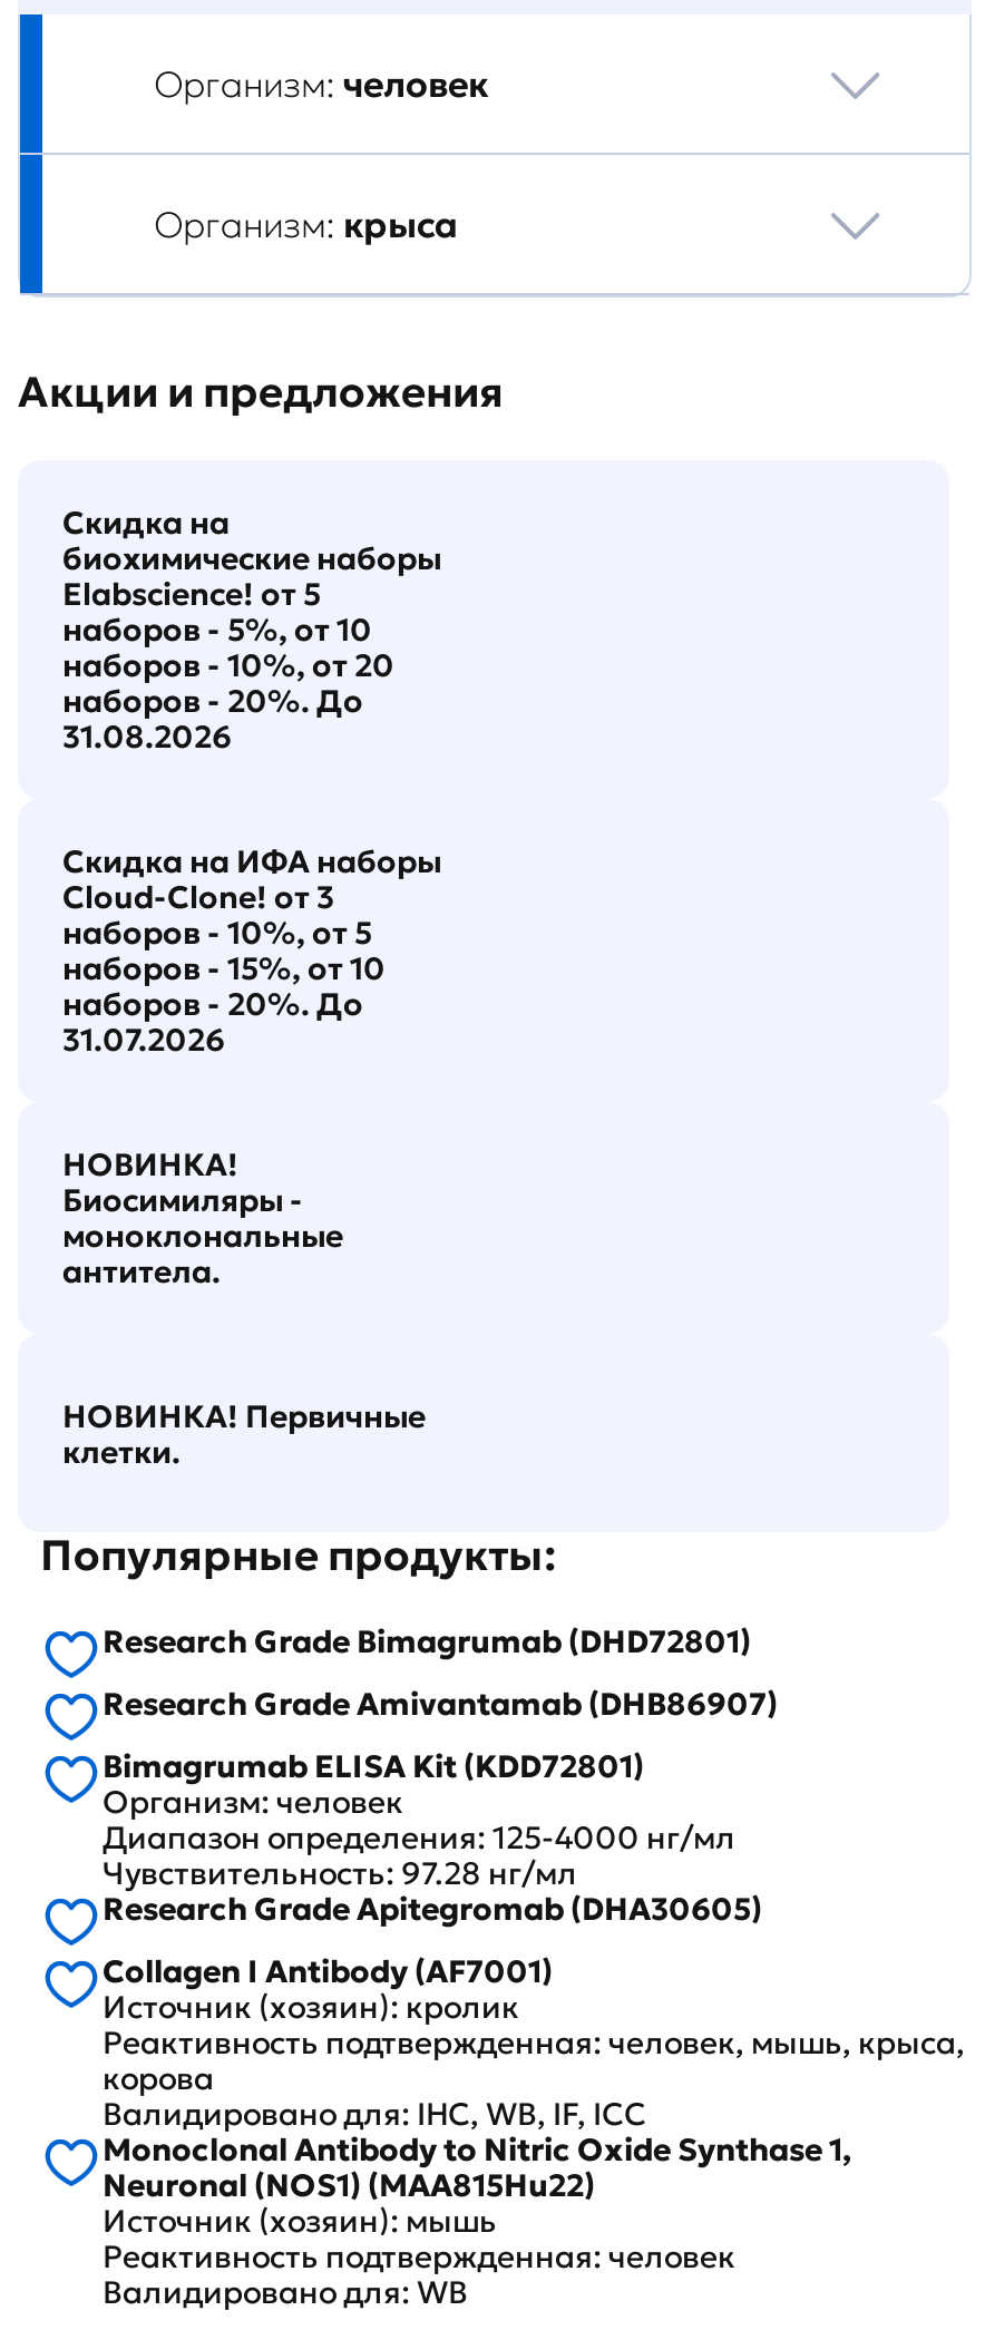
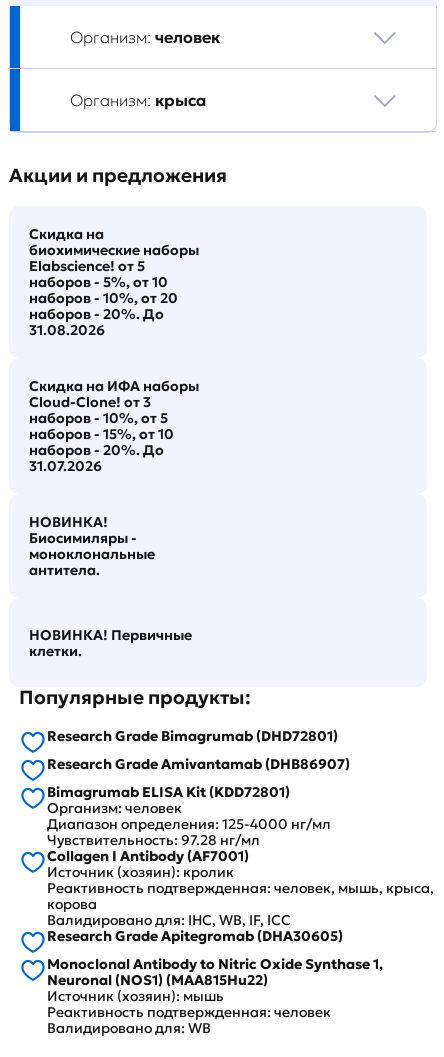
moved down: Research Grade Apitegromab (DHA30605)

moved up: Collagen I Antibody (AF7001) | Источник (хозяин): кролик | Реактивность подтвержденная: человек, мышь, крыса, | корова | Валидировано для: IHC, WB, IF, ICC
